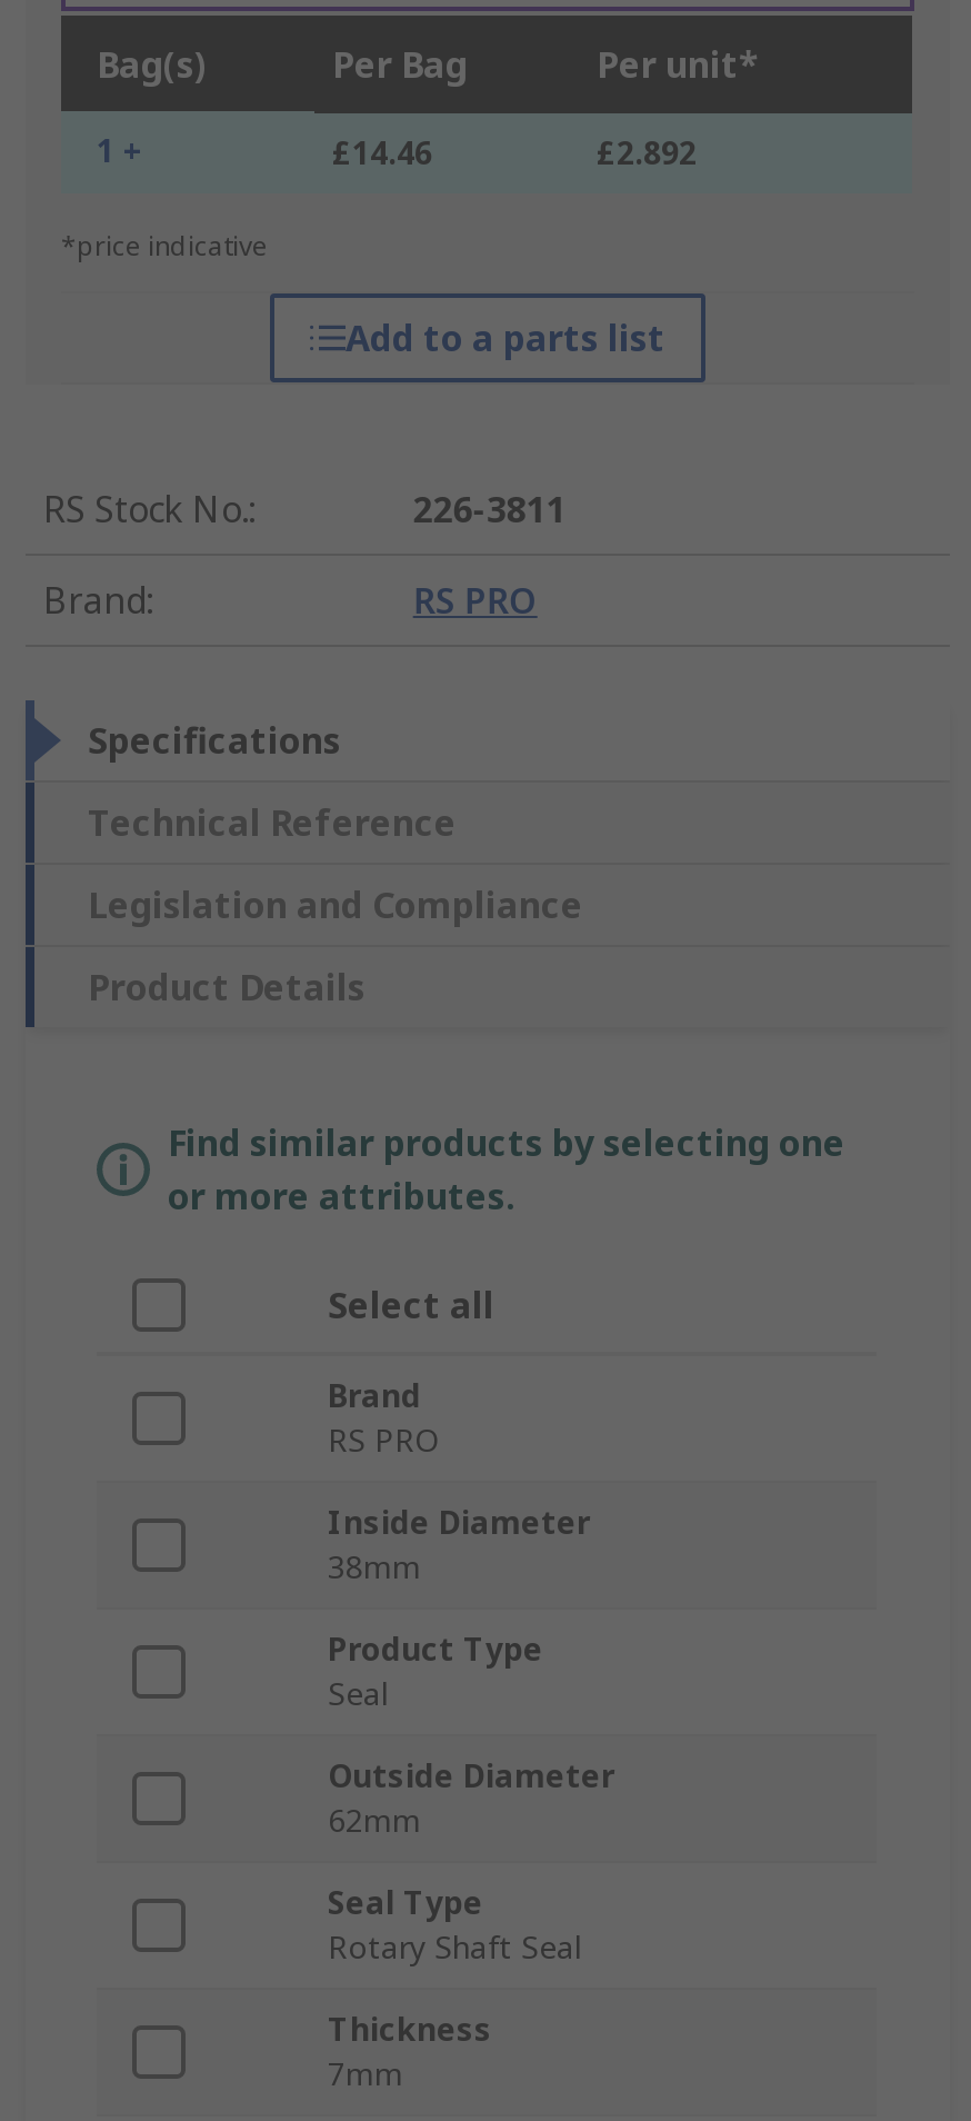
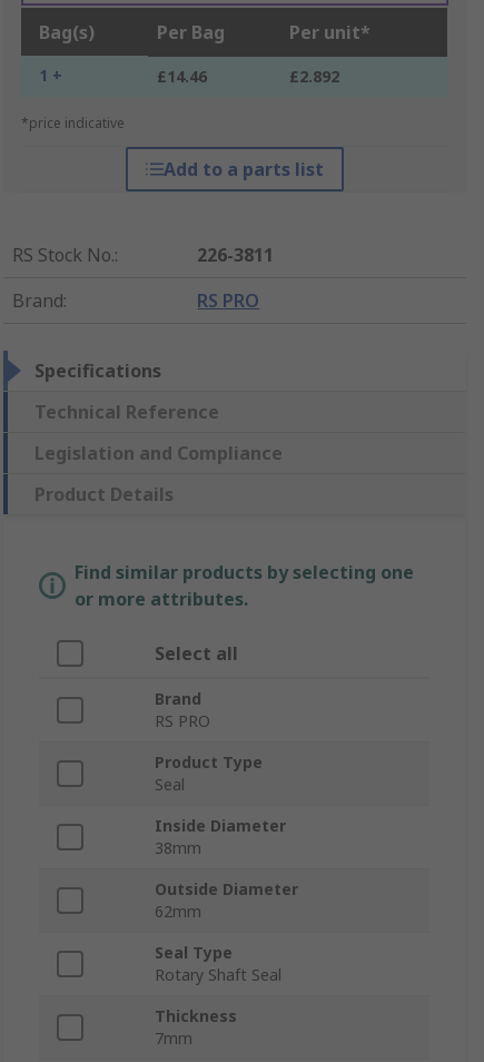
moved down: Inside Diameter | 38mm

moved up: Product Type | Seal
